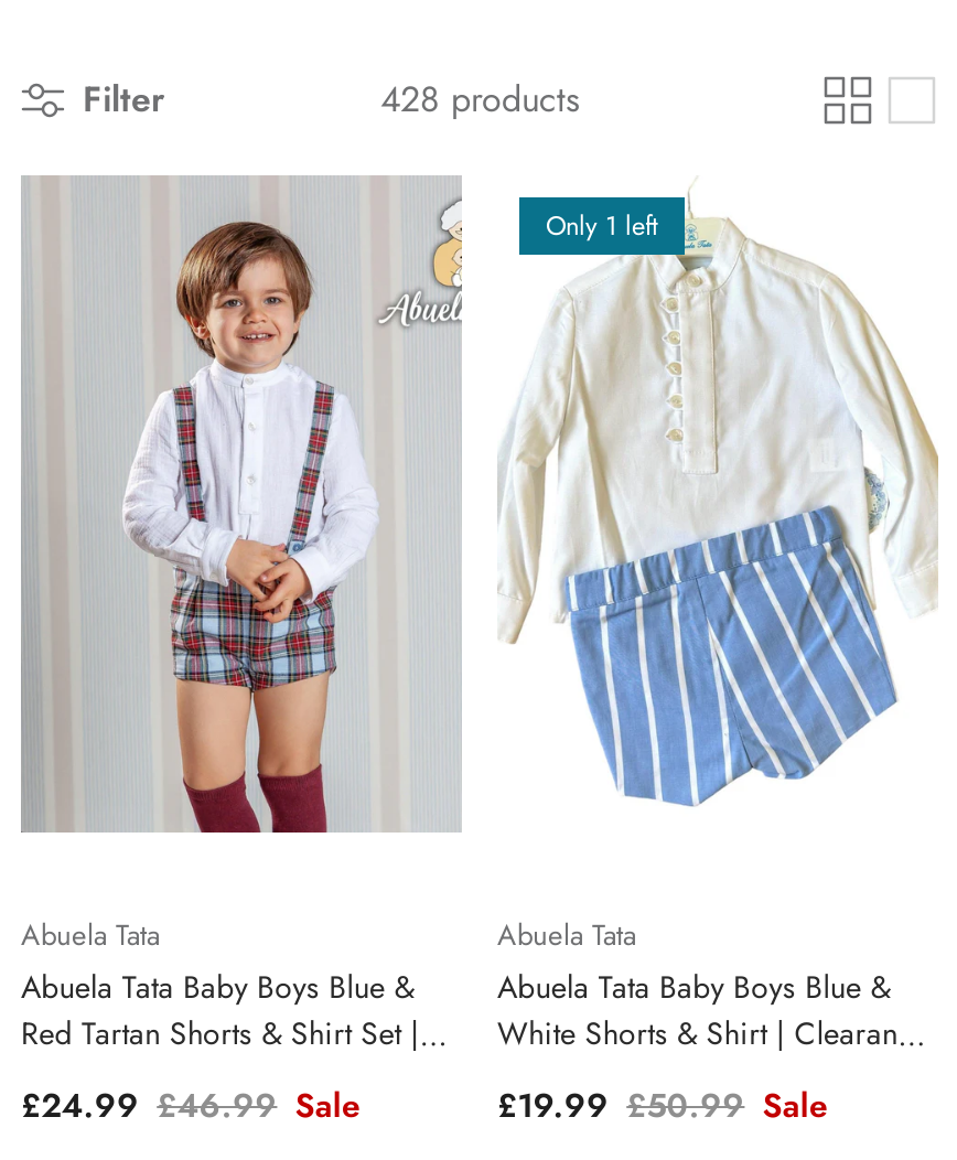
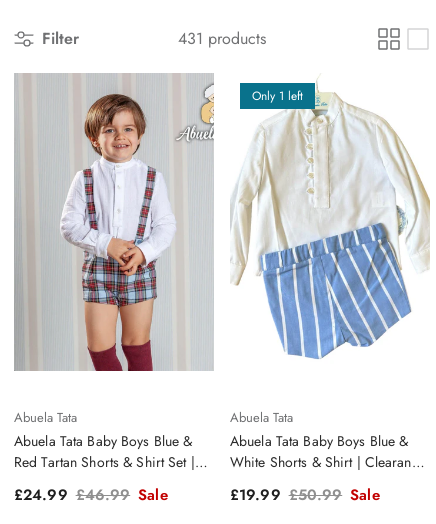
- 428 products
+ 431 products
